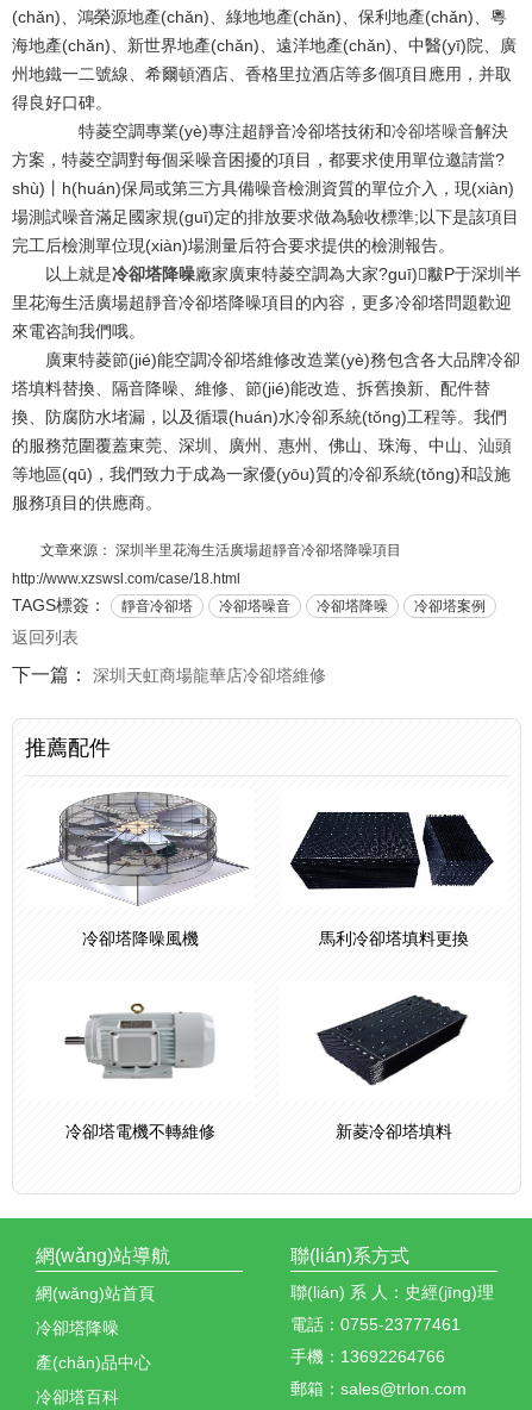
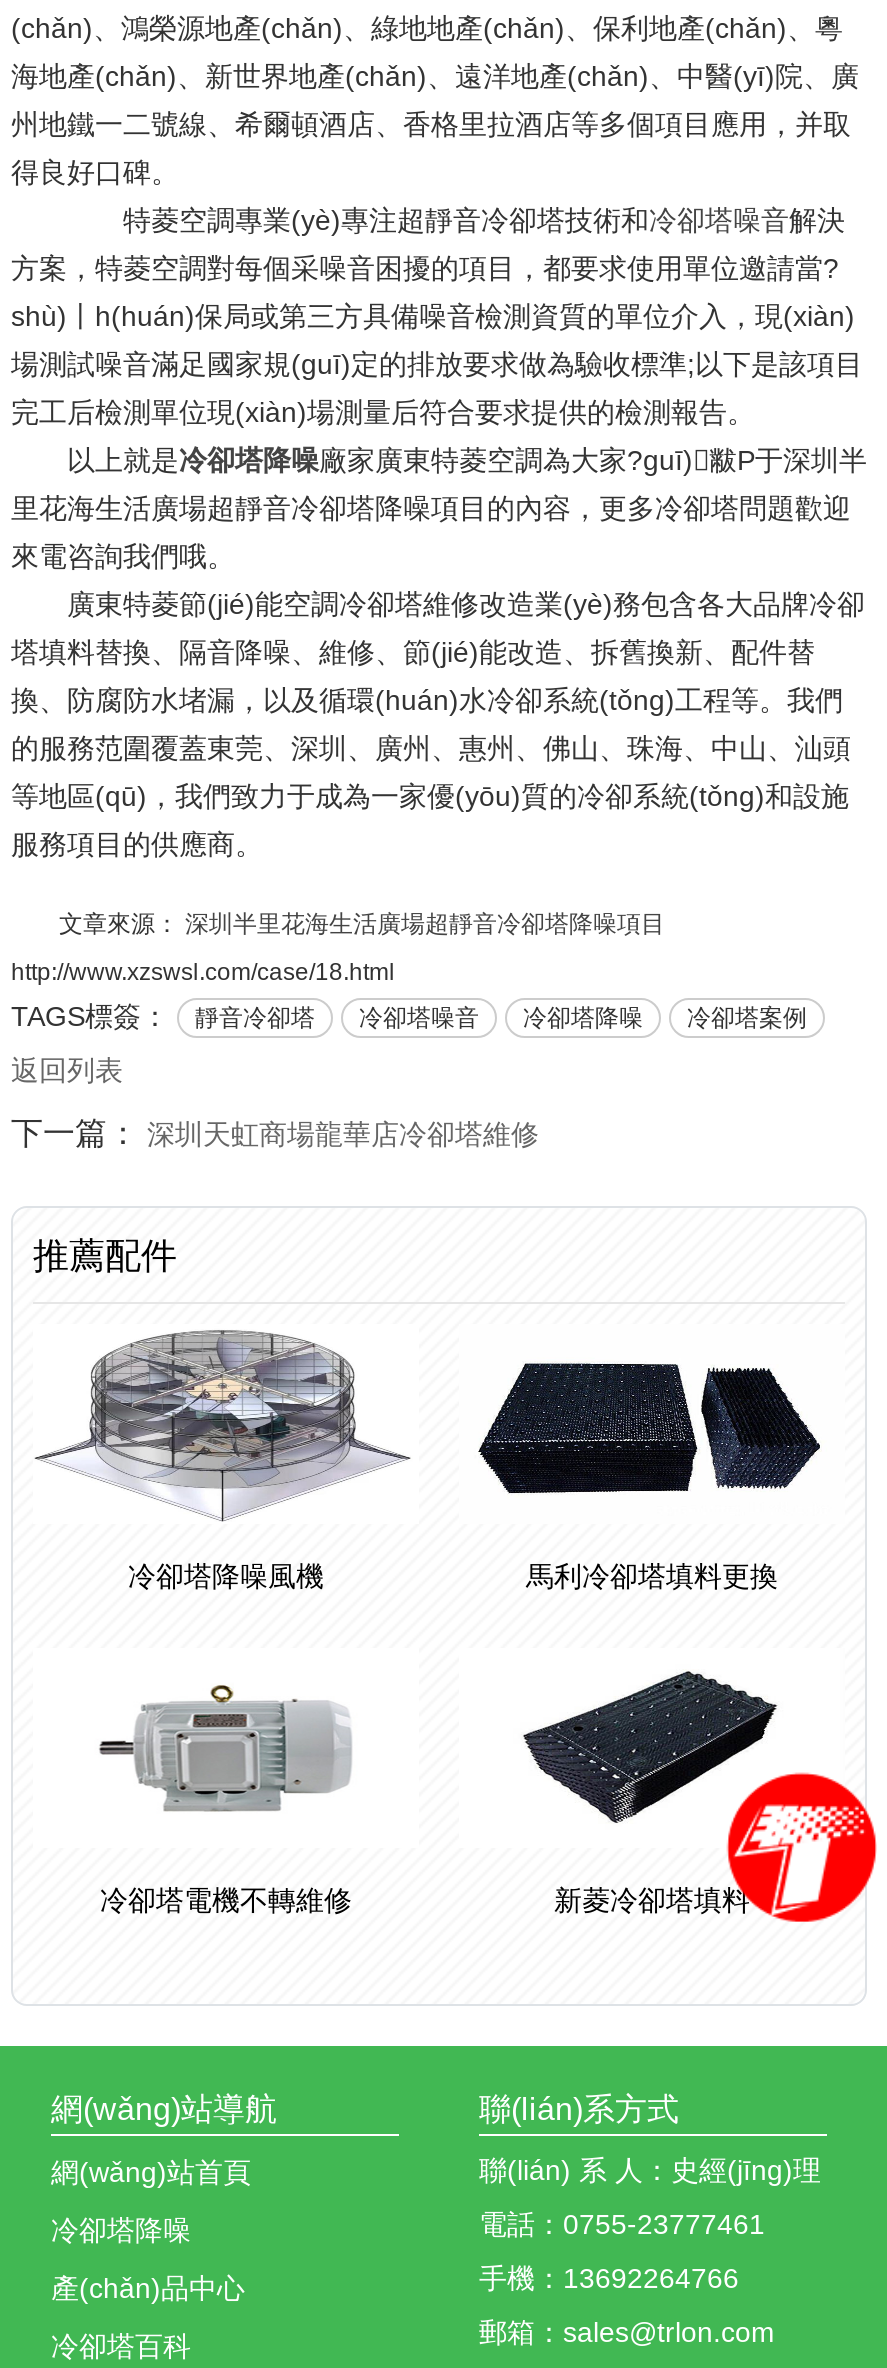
+ [image]
